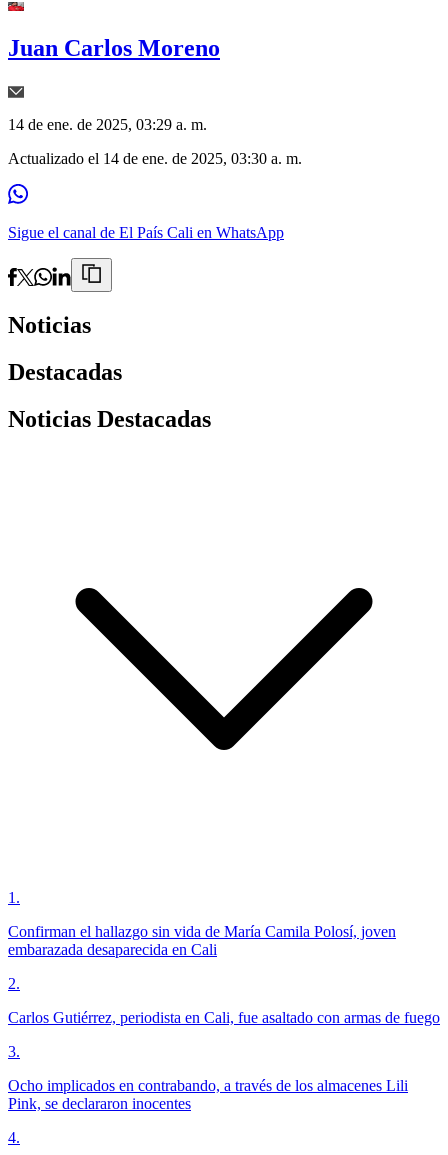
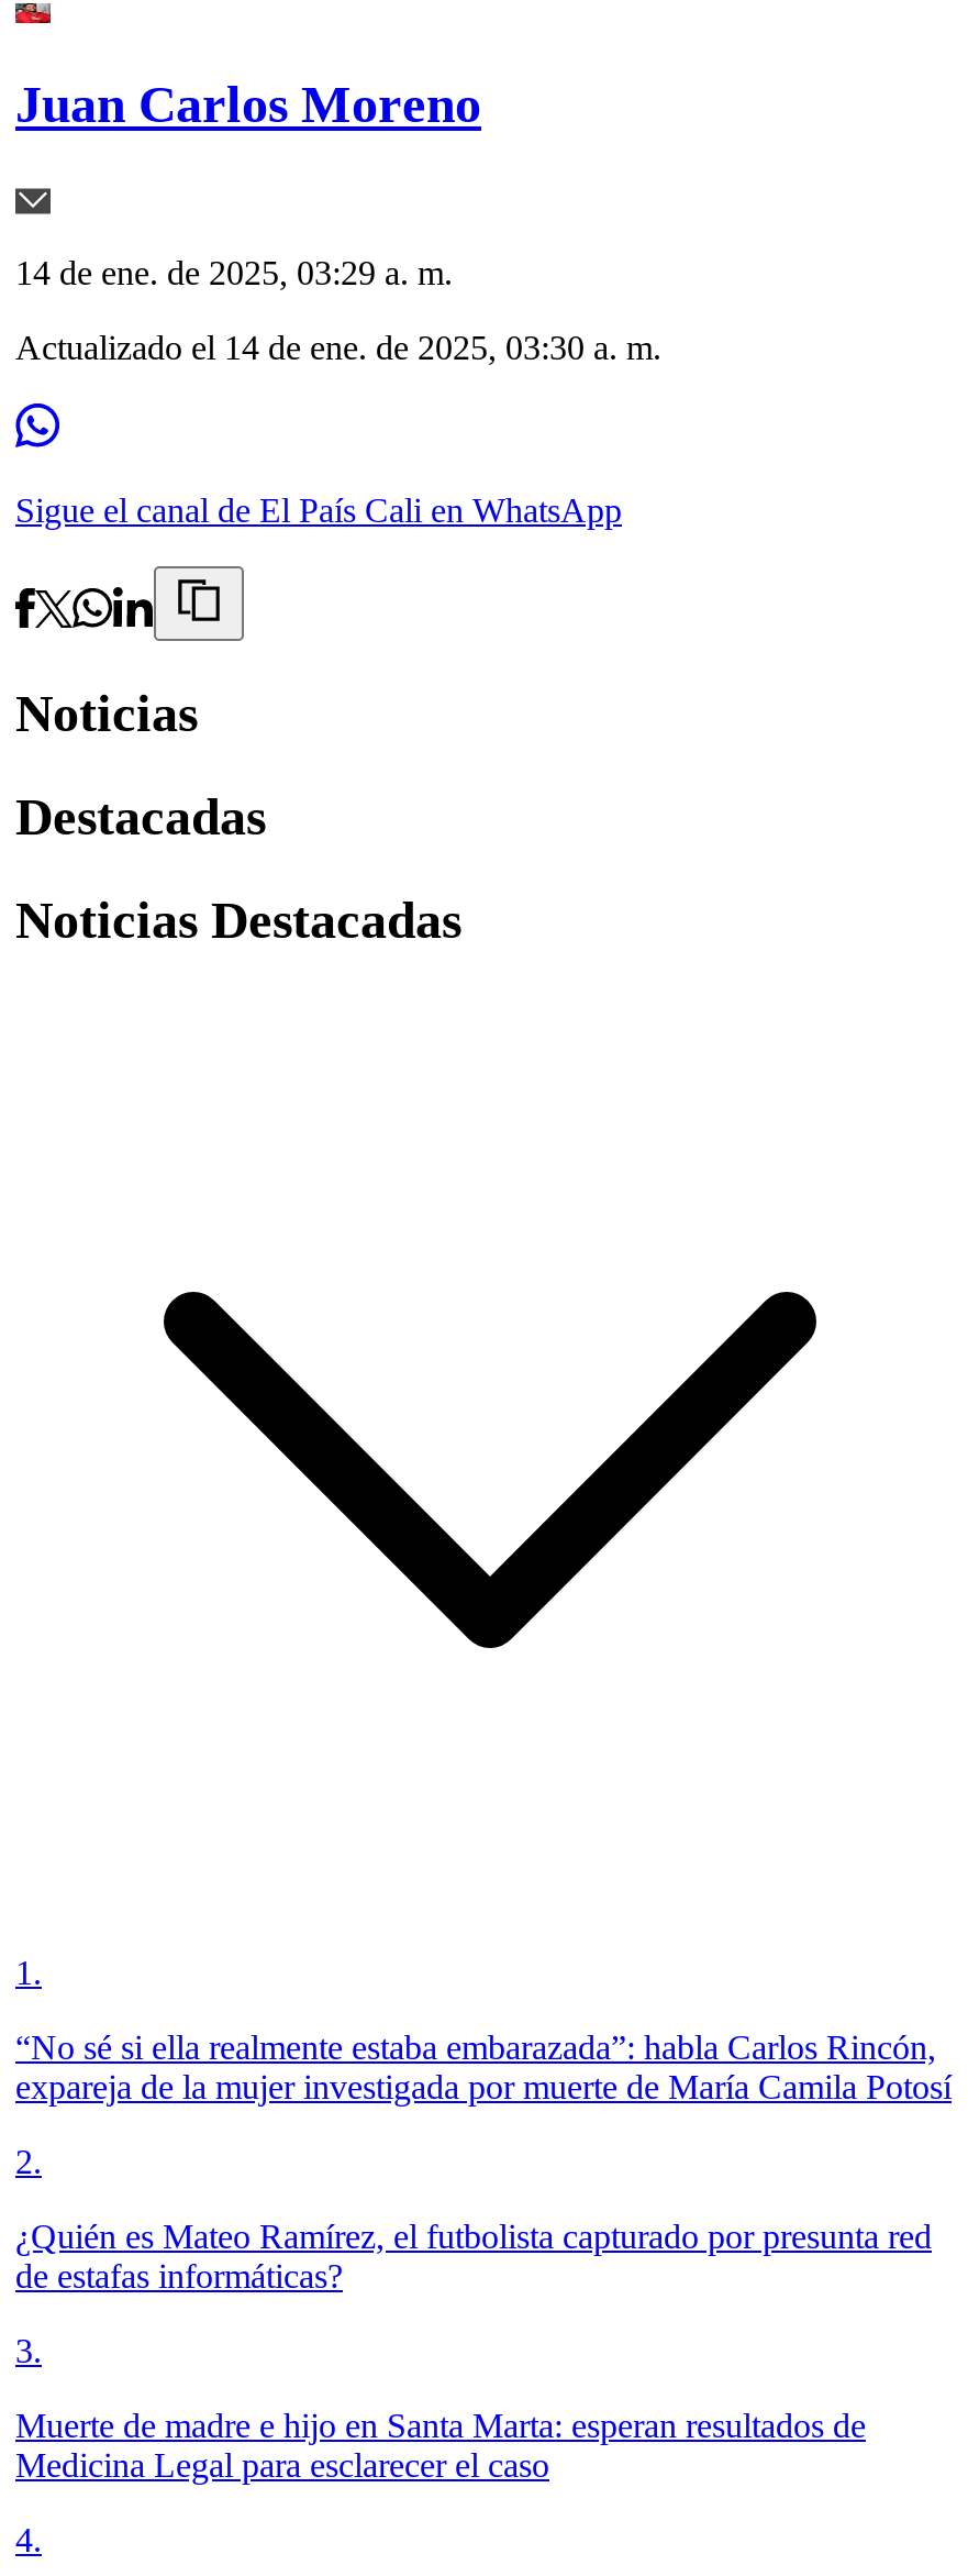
- Confirman el hallazgo sin vida de María Camila Polosí, joven
- embarazada desaparecida en Cali
+ “No sé si ella realmente estaba embarazada”: habla Carlos Rincón,
+ expareja de la mujer investigada por muerte de María Camila Potosí

- Carlos Gutiérrez, periodista en Cali, fue asaltado con armas de fuego
+ ¿Quién es Mateo Ramírez, el futbolista capturado por presunta red
+ de estafas informáticas?

- Ocho implicados en contrabando, a través de los almacenes Lili
- Pink, se declararon inocentes
+ Muerte de madre e hijo en Santa Marta: esperan resultados de
+ Medicina Legal para esclarecer el caso
